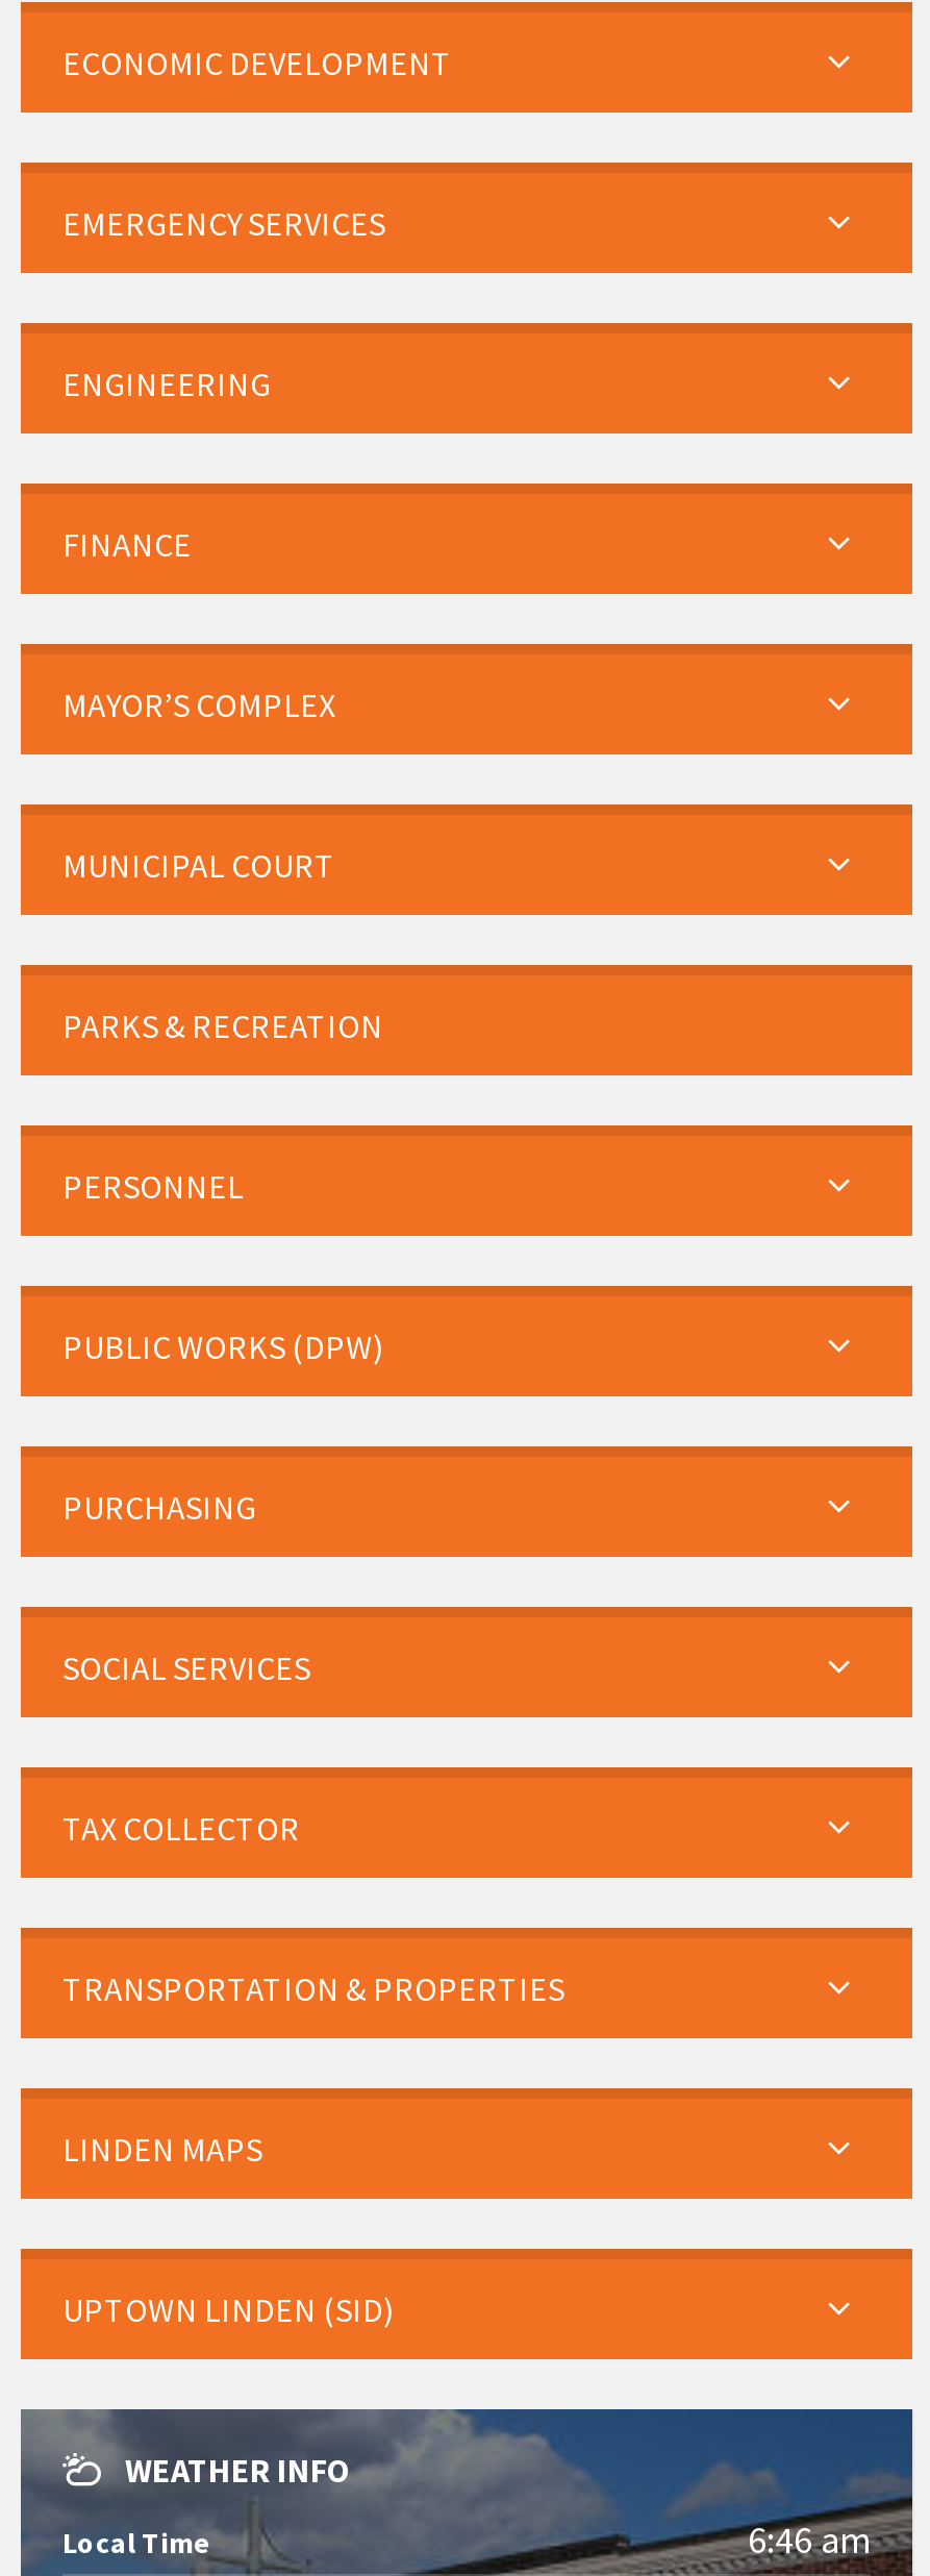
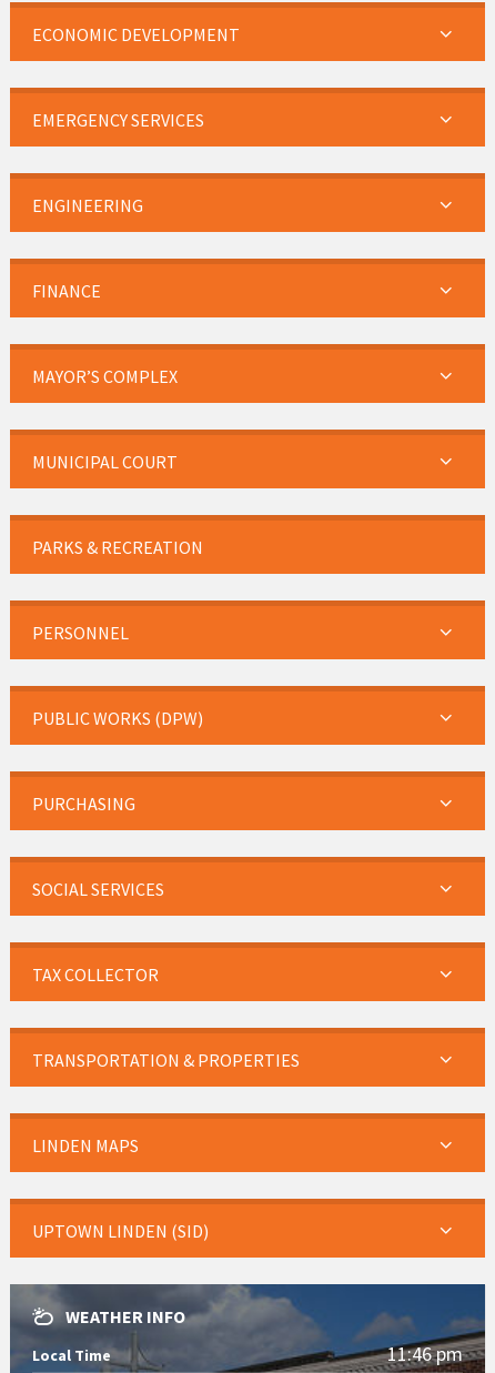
- 6:46 am
+ 11:46 pm
